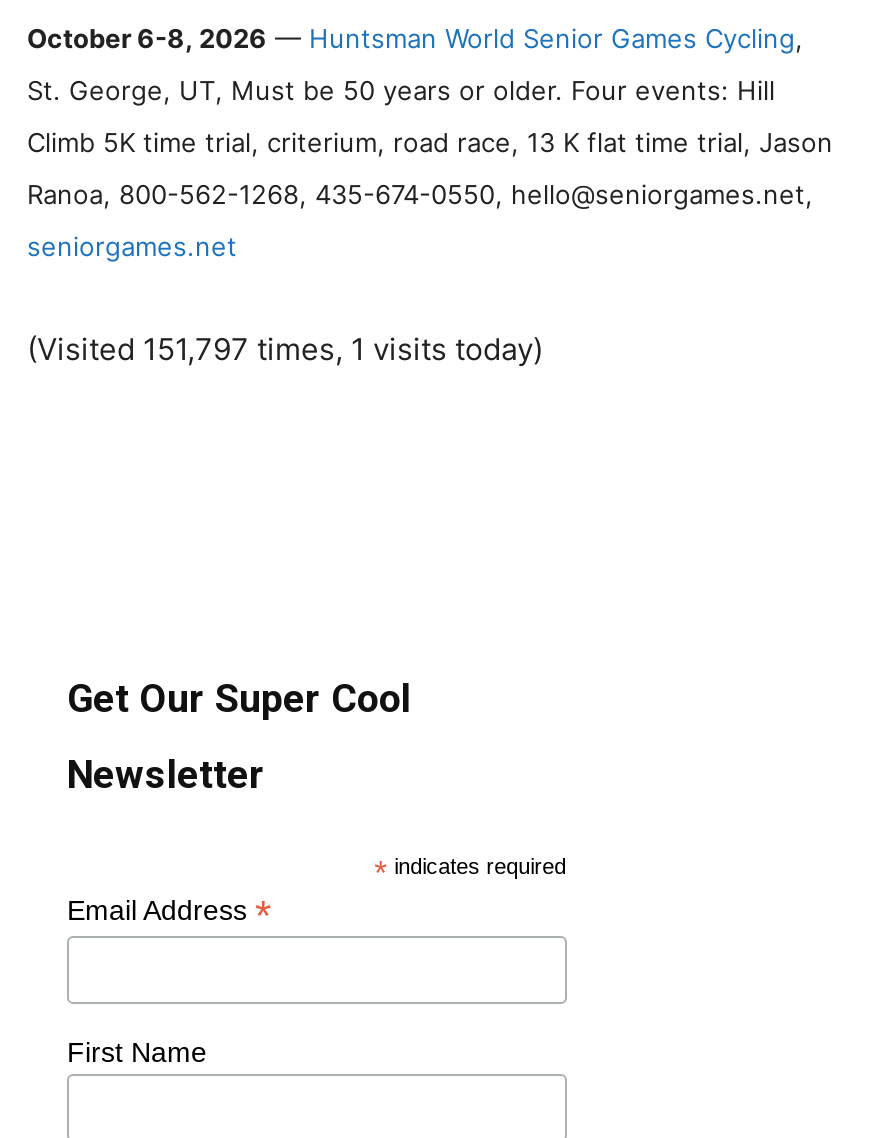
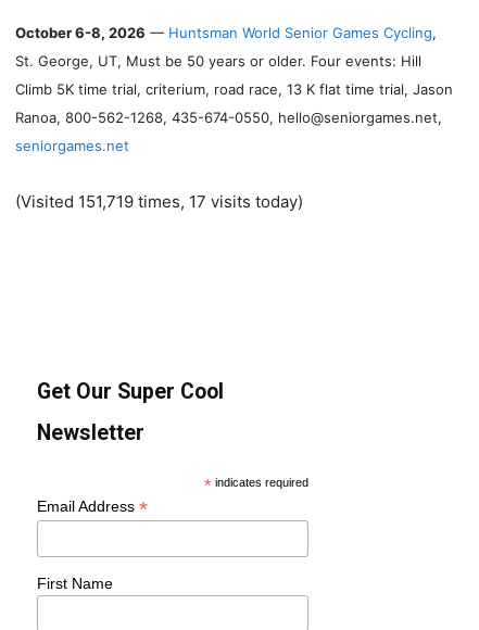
- (Visited 151,797 times, 1 visits today)
+ (Visited 151,719 times, 17 visits today)
